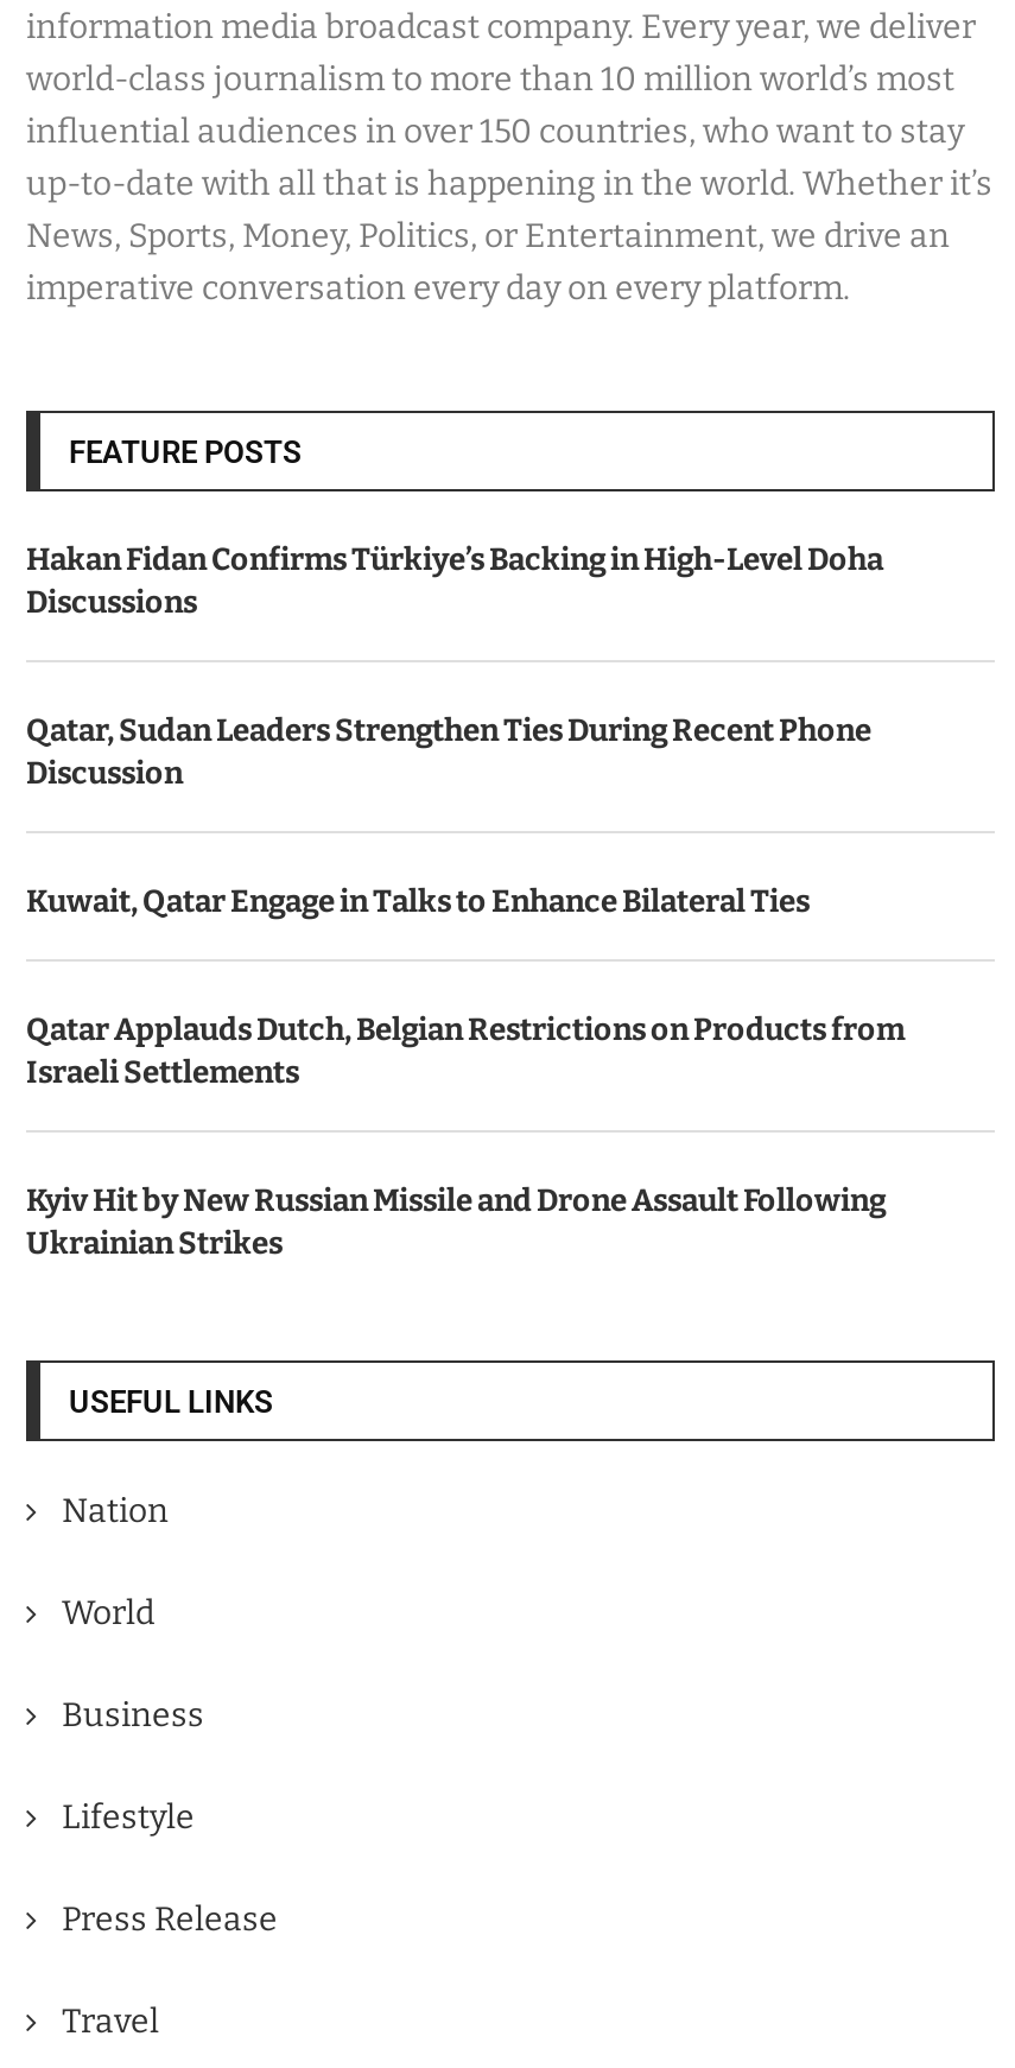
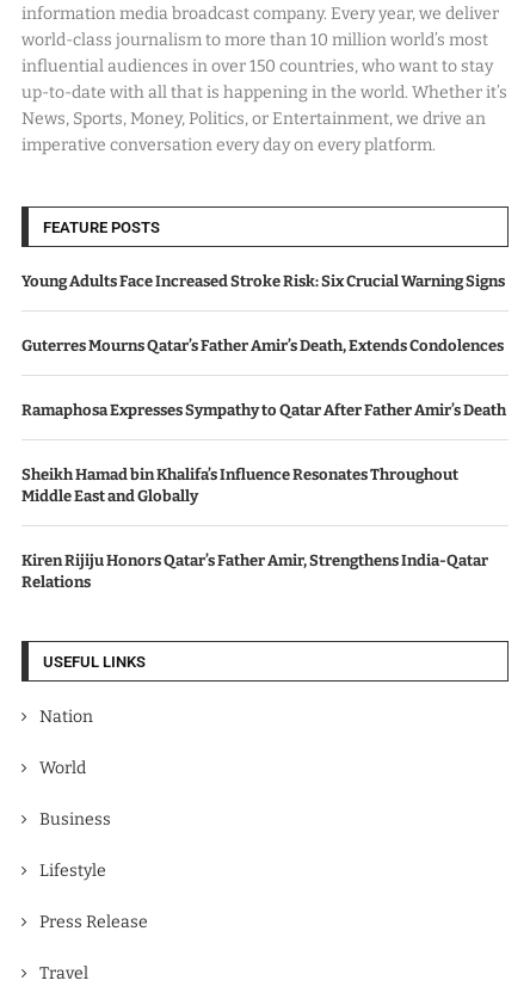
- Hakan Fidan Confirms Türkiye’s Backing in High-Level Doha
- Discussions
+ Young Adults Face Increased Stroke Risk: Six Crucial Warning Signs

- Qatar, Sudan Leaders Strengthen Ties During Recent Phone
- Discussion
+ Guterres Mourns Qatar’s Father Amir’s Death, Extends Condolences

- Kuwait, Qatar Engage in Talks to Enhance Bilateral Ties
+ Ramaphosa Expresses Sympathy to Qatar After Father Amir’s Death

- Qatar Applauds Dutch, Belgian Restrictions on Products from
- Israeli Settlements
+ Sheikh Hamad bin Khalifa’s Influence Resonates Throughout
+ Middle East and Globally

- Kyiv Hit by New Russian Missile and Drone Assault Following
- Ukrainian Strikes
+ Kiren Rijiju Honors Qatar’s Father Amir, Strengthens India-Qatar
+ Relations
